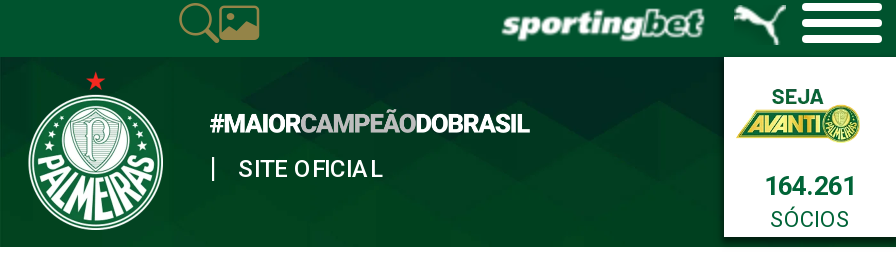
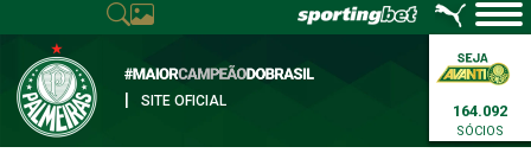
- 164.261
+ 164.092
